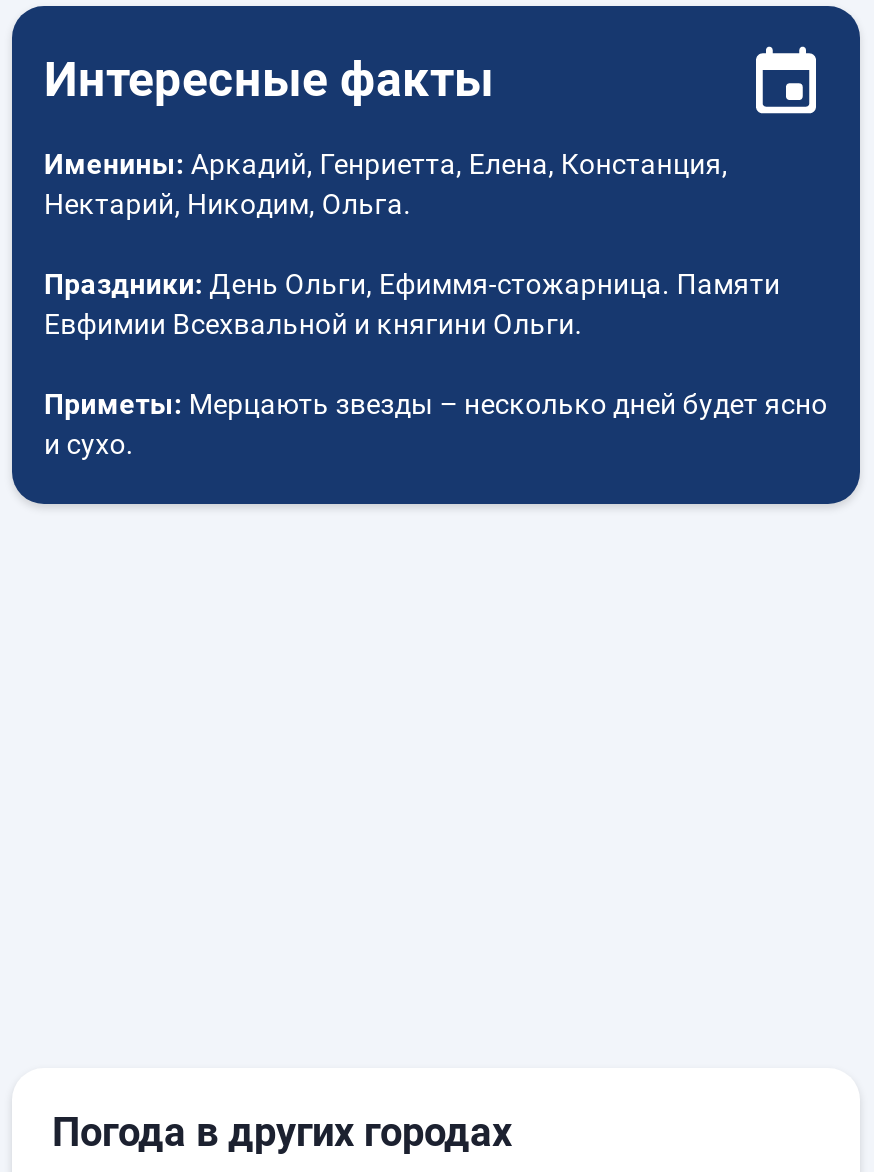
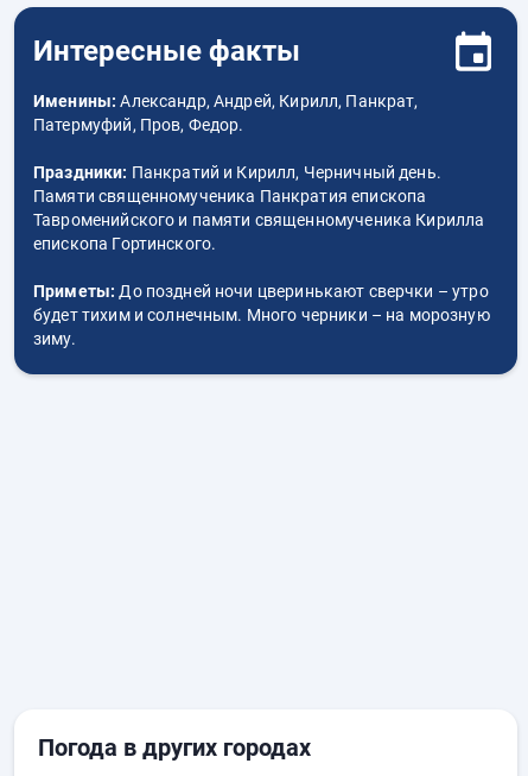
- Именины: Аркадий, Генриетта, Елена, Констанция,
- Нектарий, Никодим, Ольга.
+ Именины: Александр, Андрей, Кирилл, Панкрат,
+ Патермуфий, Пров, Федор.

- Праздники: День Ольги, Ефиммя-стожарница. Памяти
- Евфимии Всехвальной и княгини Ольги.
+ Праздники: Панкратий и Кирилл, Черничный день.
+ Памяти священномученика Панкратия епископа
+ Тавроменийского и памяти священномученика Кирилла
+ епископа Гортинского.

- Приметы: Мерцають звезды – несколько дней будет ясно
- и сухо.
+ Приметы: До поздней ночи цверинькают сверчки – утро
+ будет тихим и солнечным. Много черники – на морозную
+ зиму.
